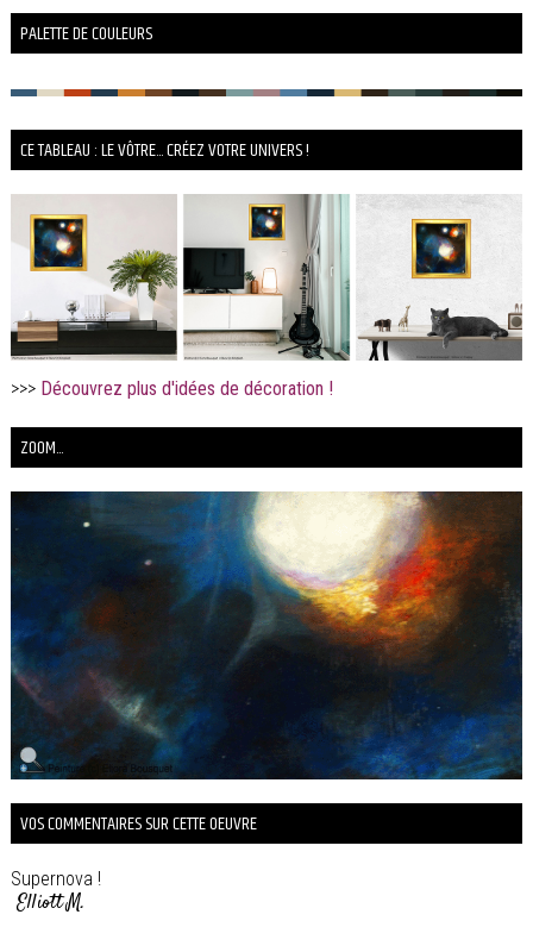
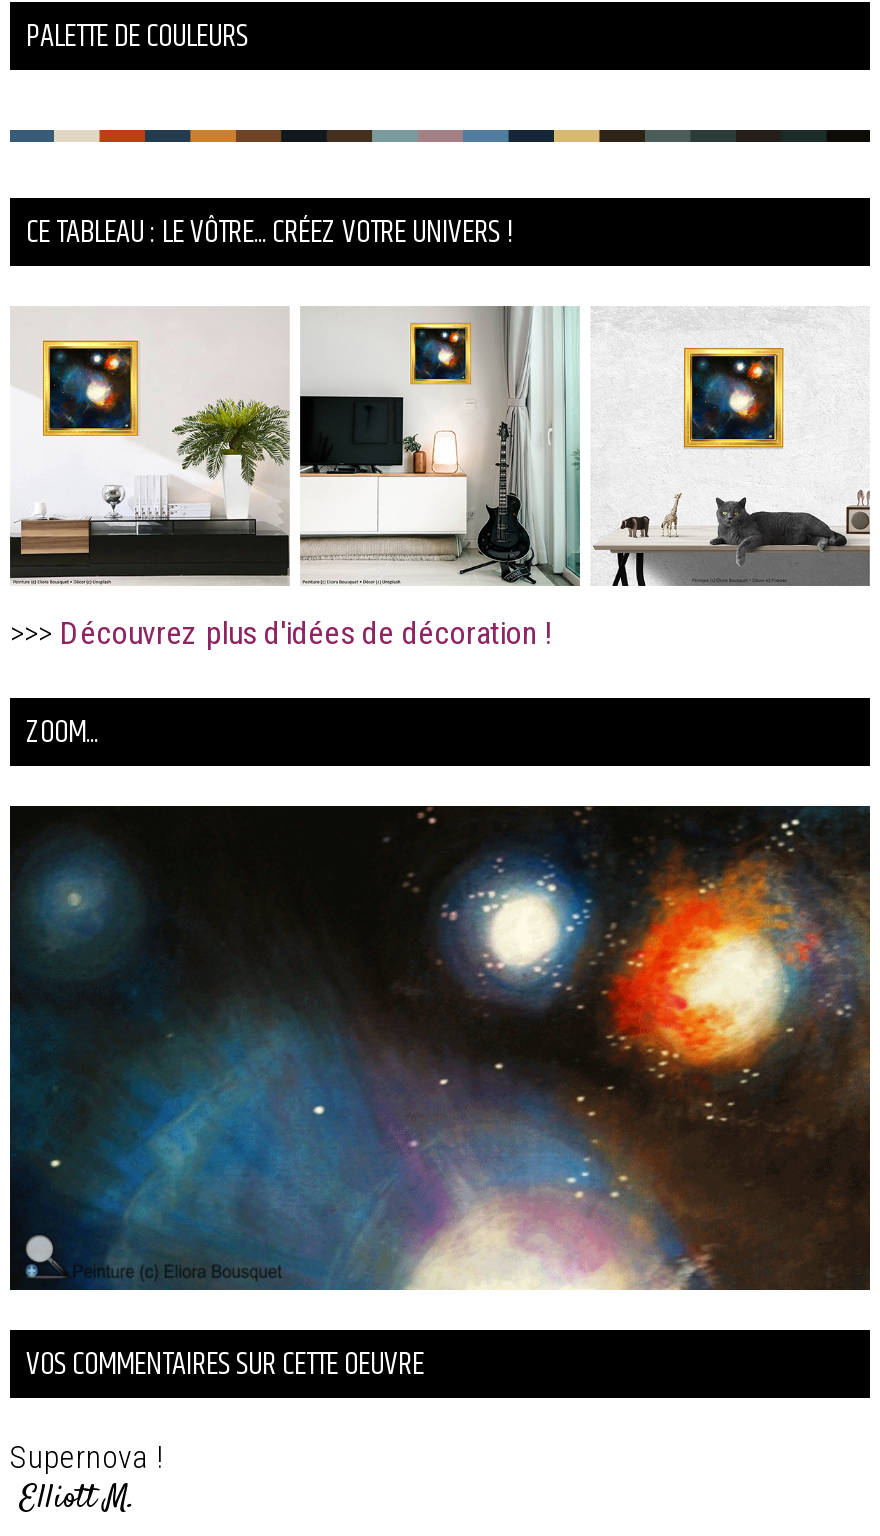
- [image]
+ [image]
